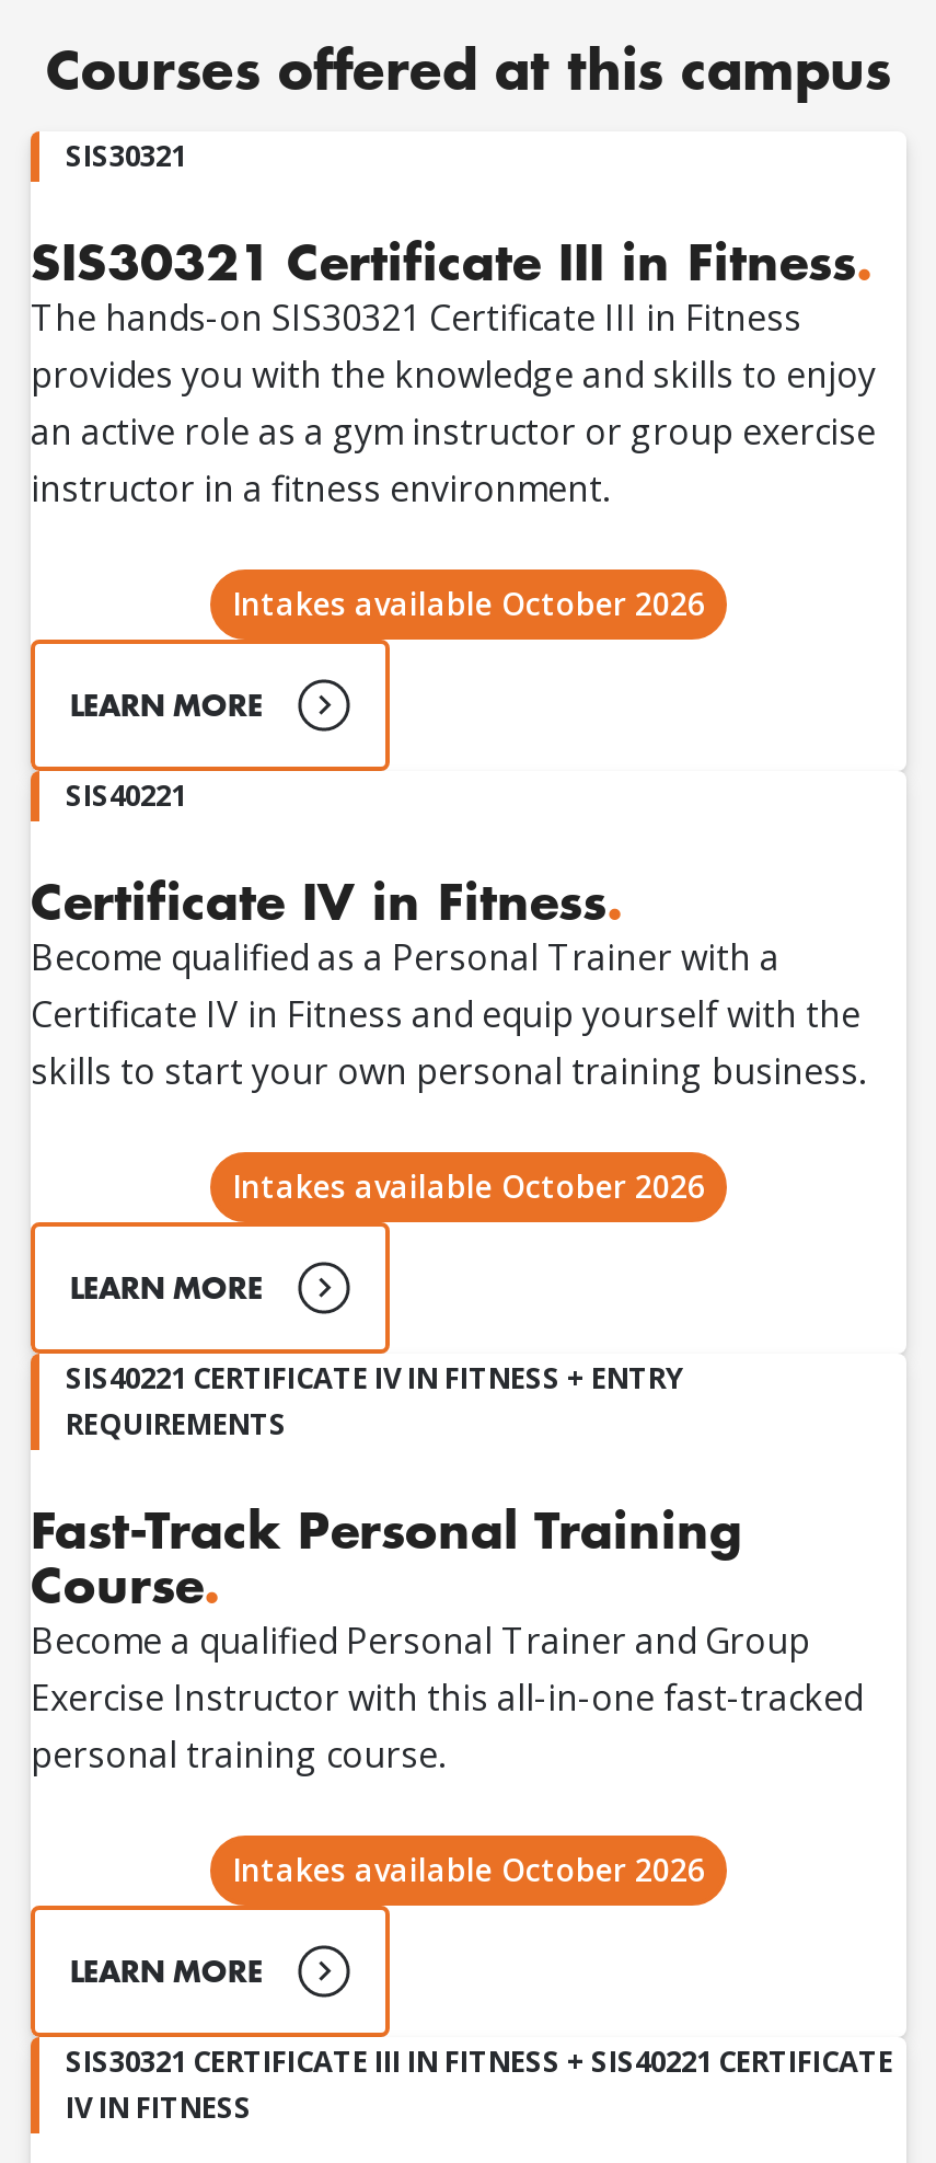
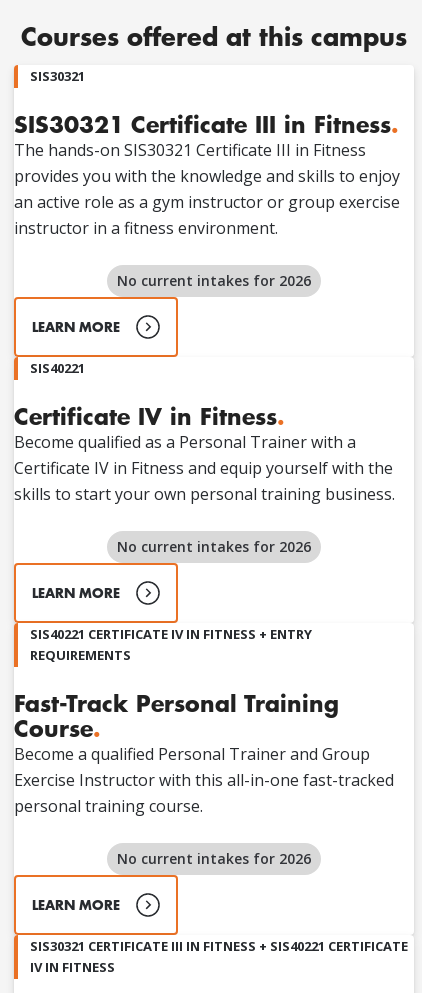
- Intakes available October 2026
+ No current intakes for 2026

- Intakes available October 2026
+ No current intakes for 2026

- Intakes available October 2026
+ No current intakes for 2026
